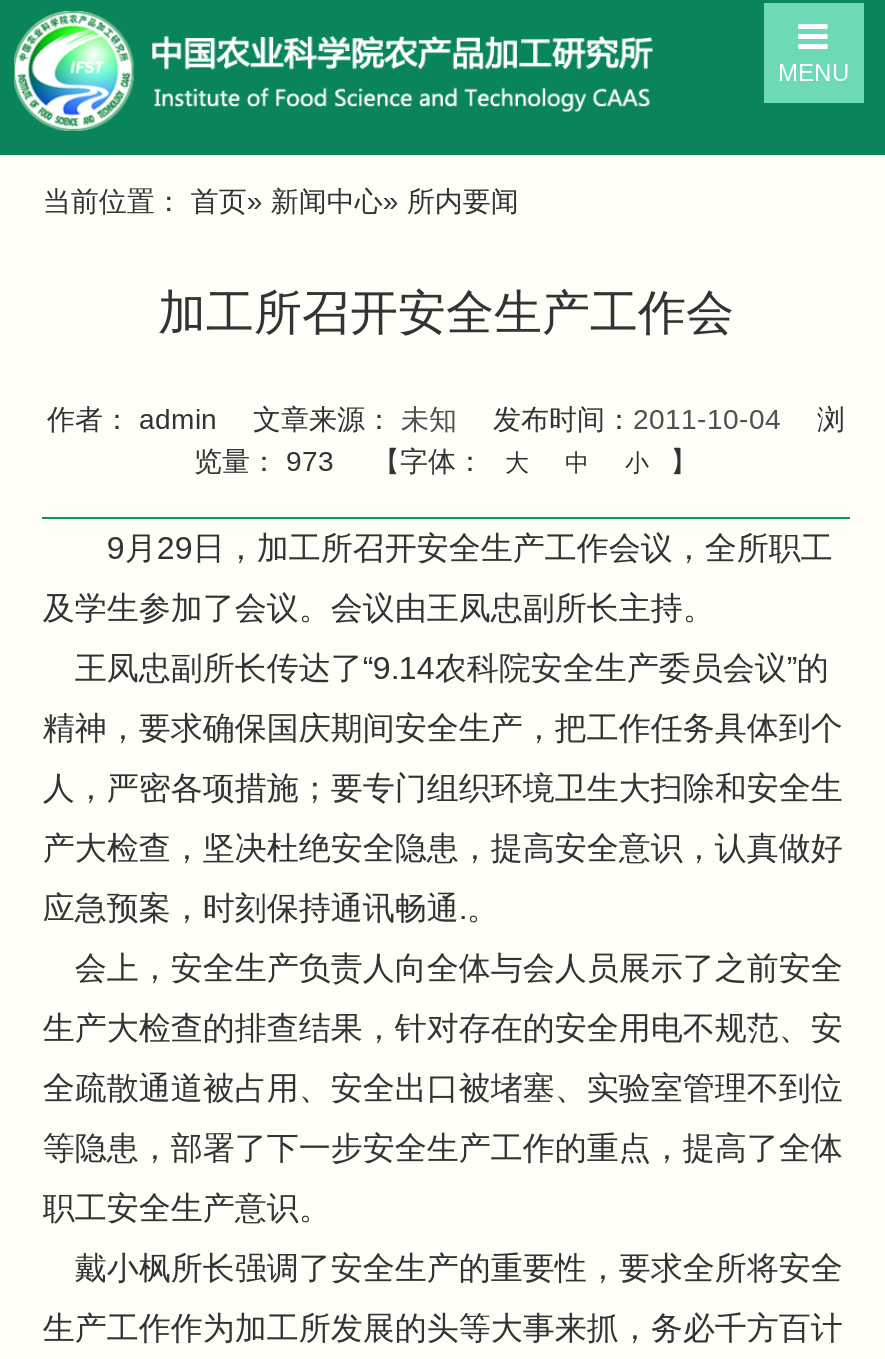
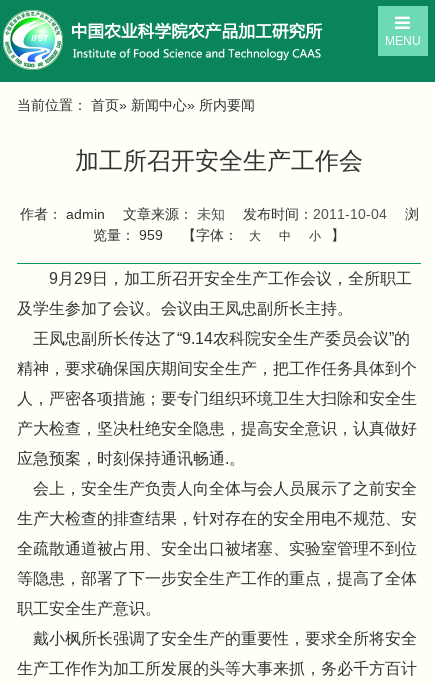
- 览量：973
+ 览量：959
